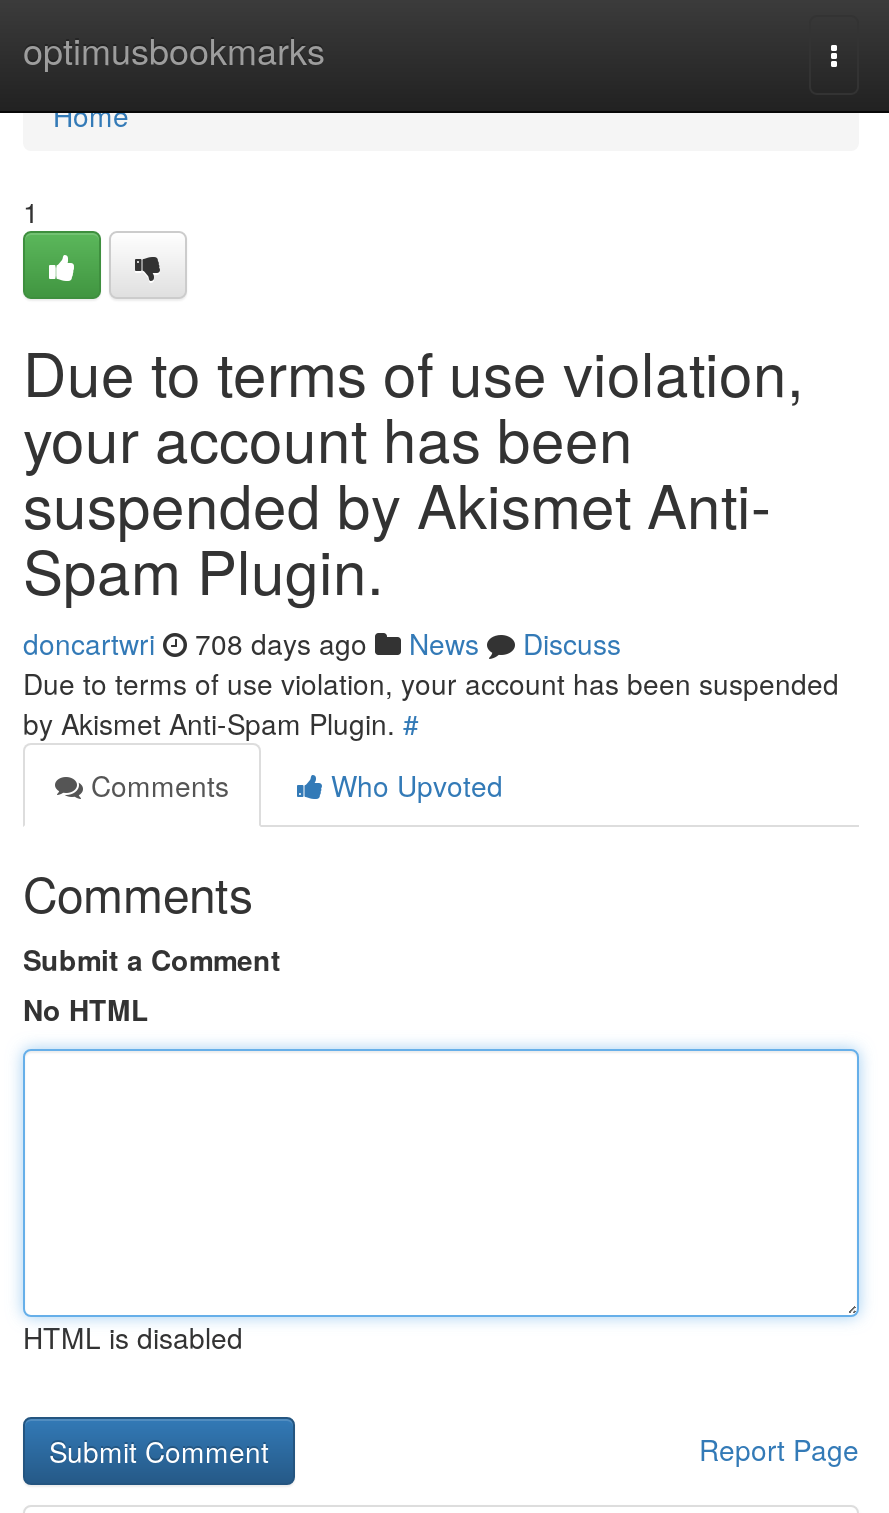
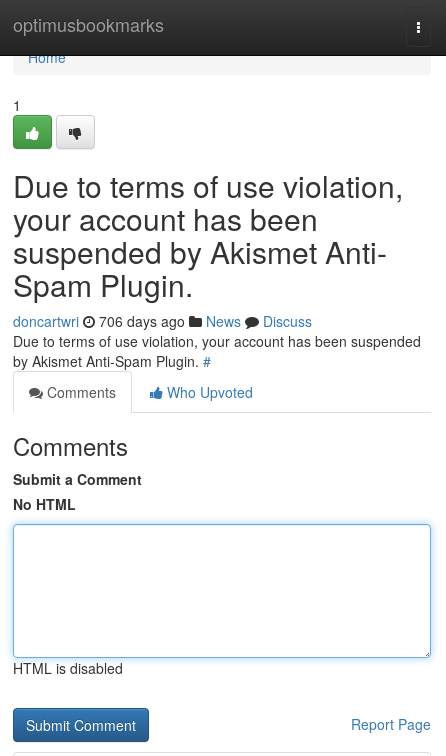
- doncartwri 708 days ago News Discuss
+ doncartwri 706 days ago News Discuss
